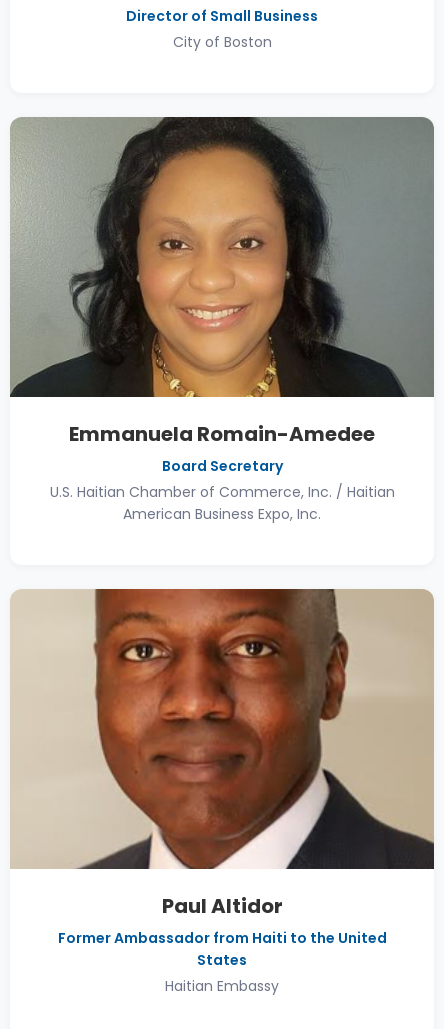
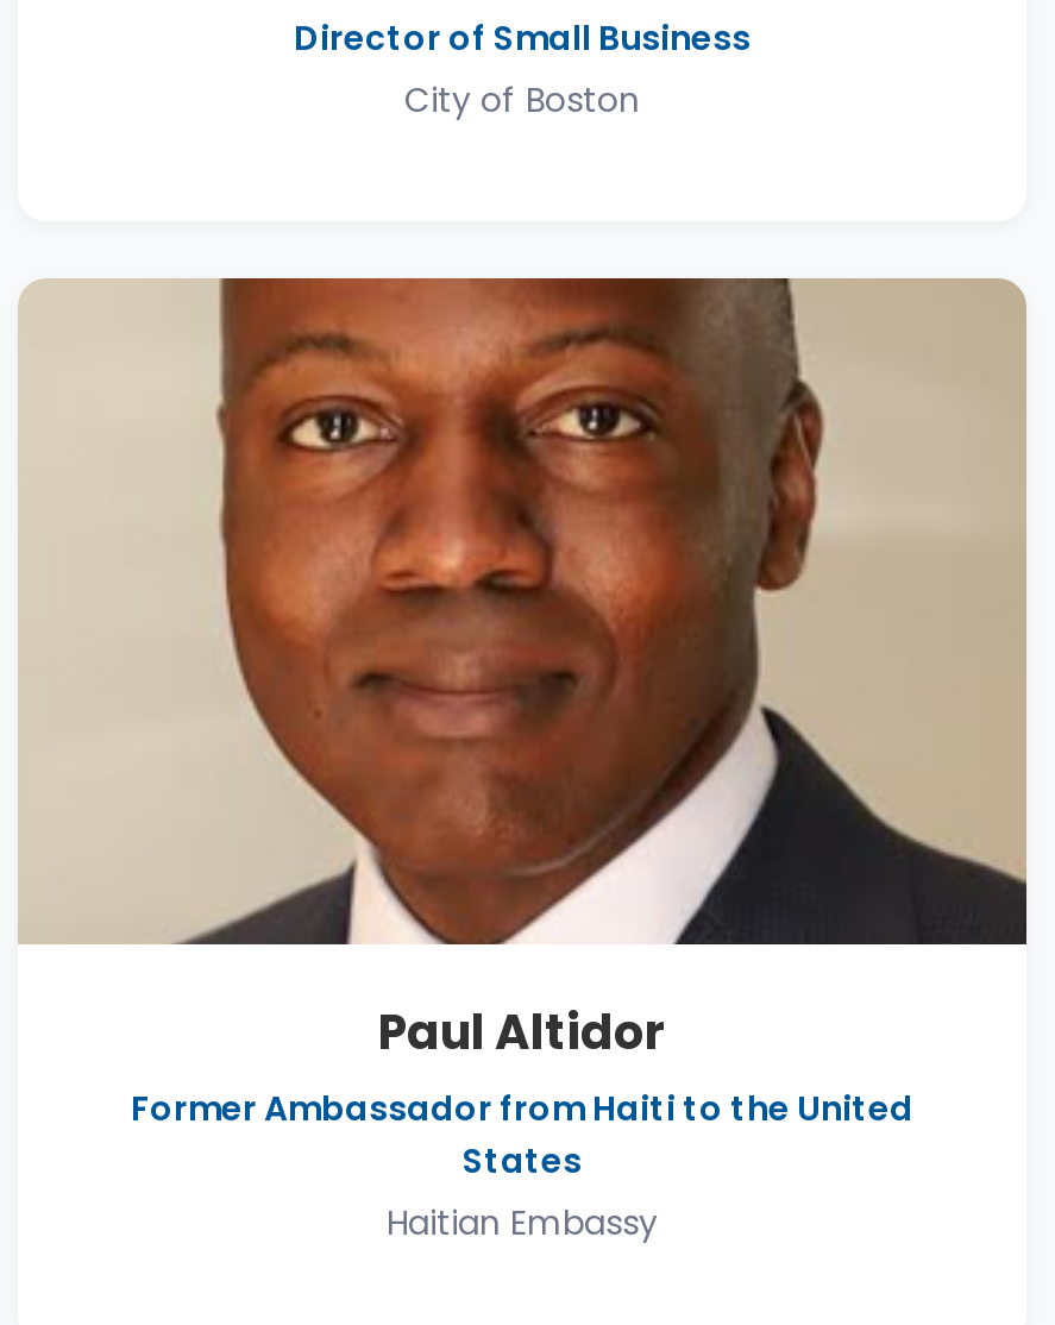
- [image]
- Emmanuela Romain-Amedee
- Board Secretary
- U.S. Haitian Chamber of Commerce, Inc. / Haitian
- American Business Expo, Inc.
